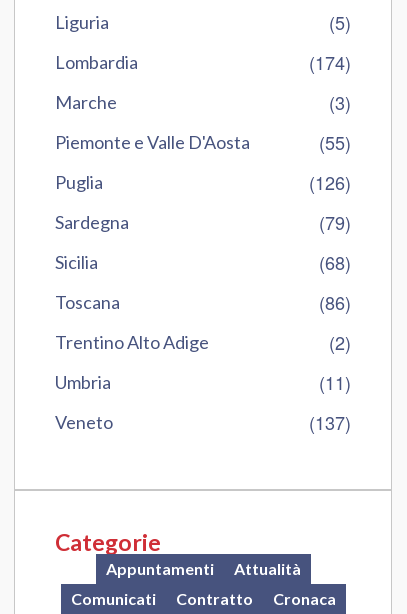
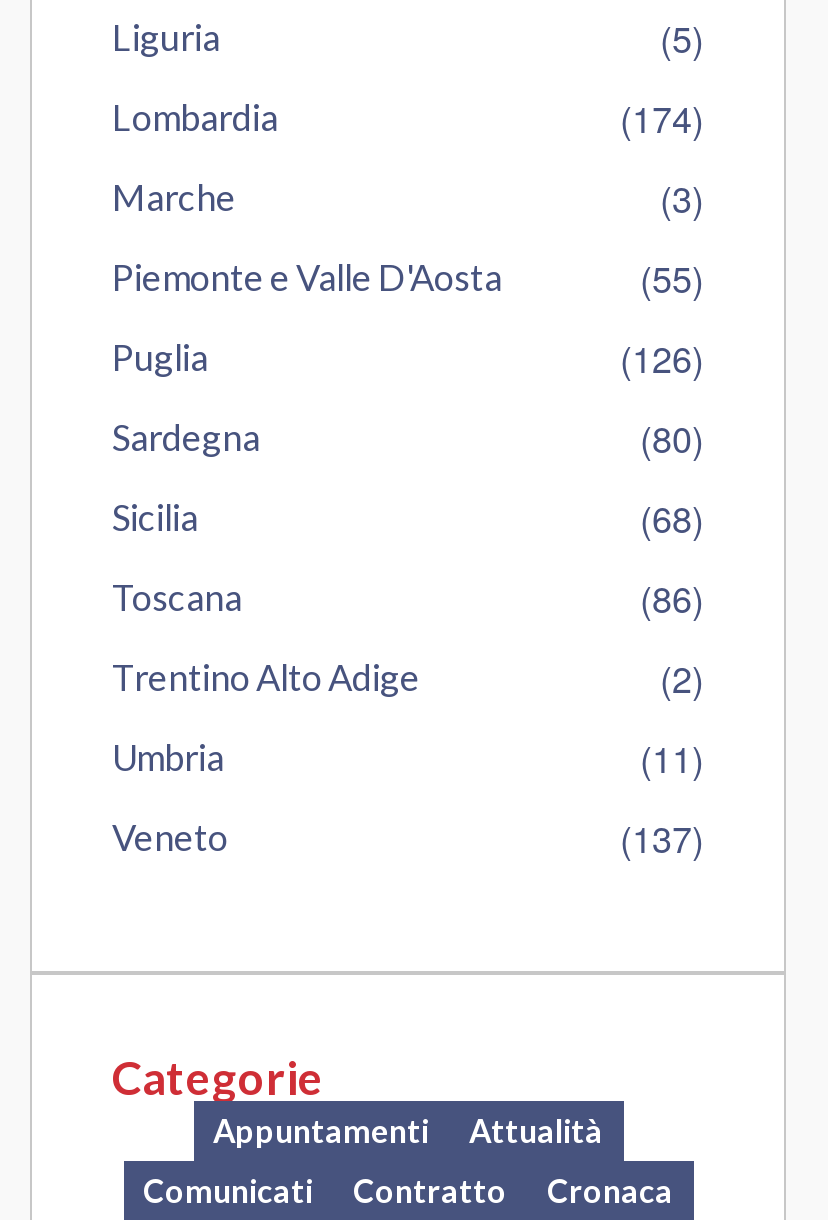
- (79)
+ (80)
